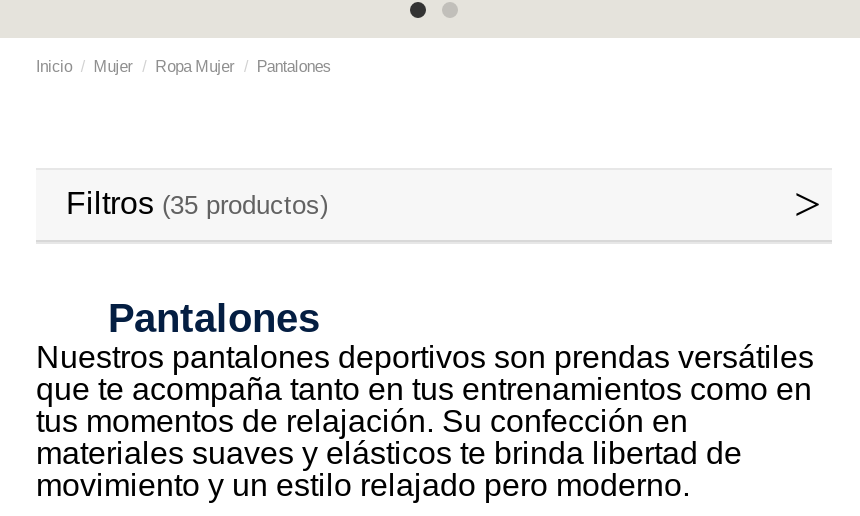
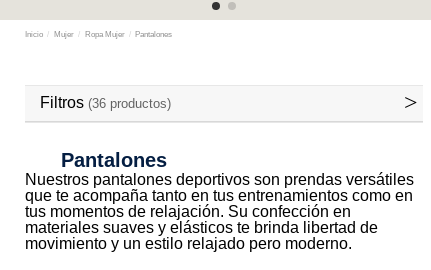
- Filtros (35 productos)
+ Filtros (36 productos)
